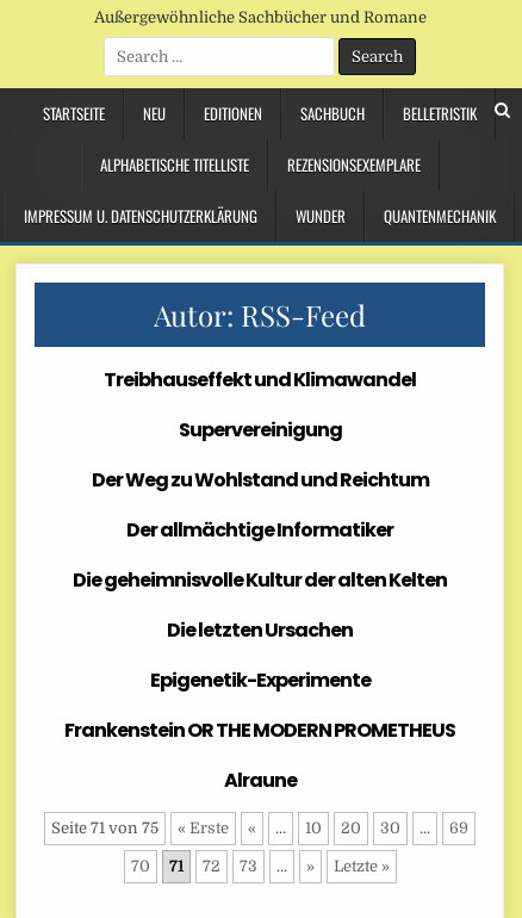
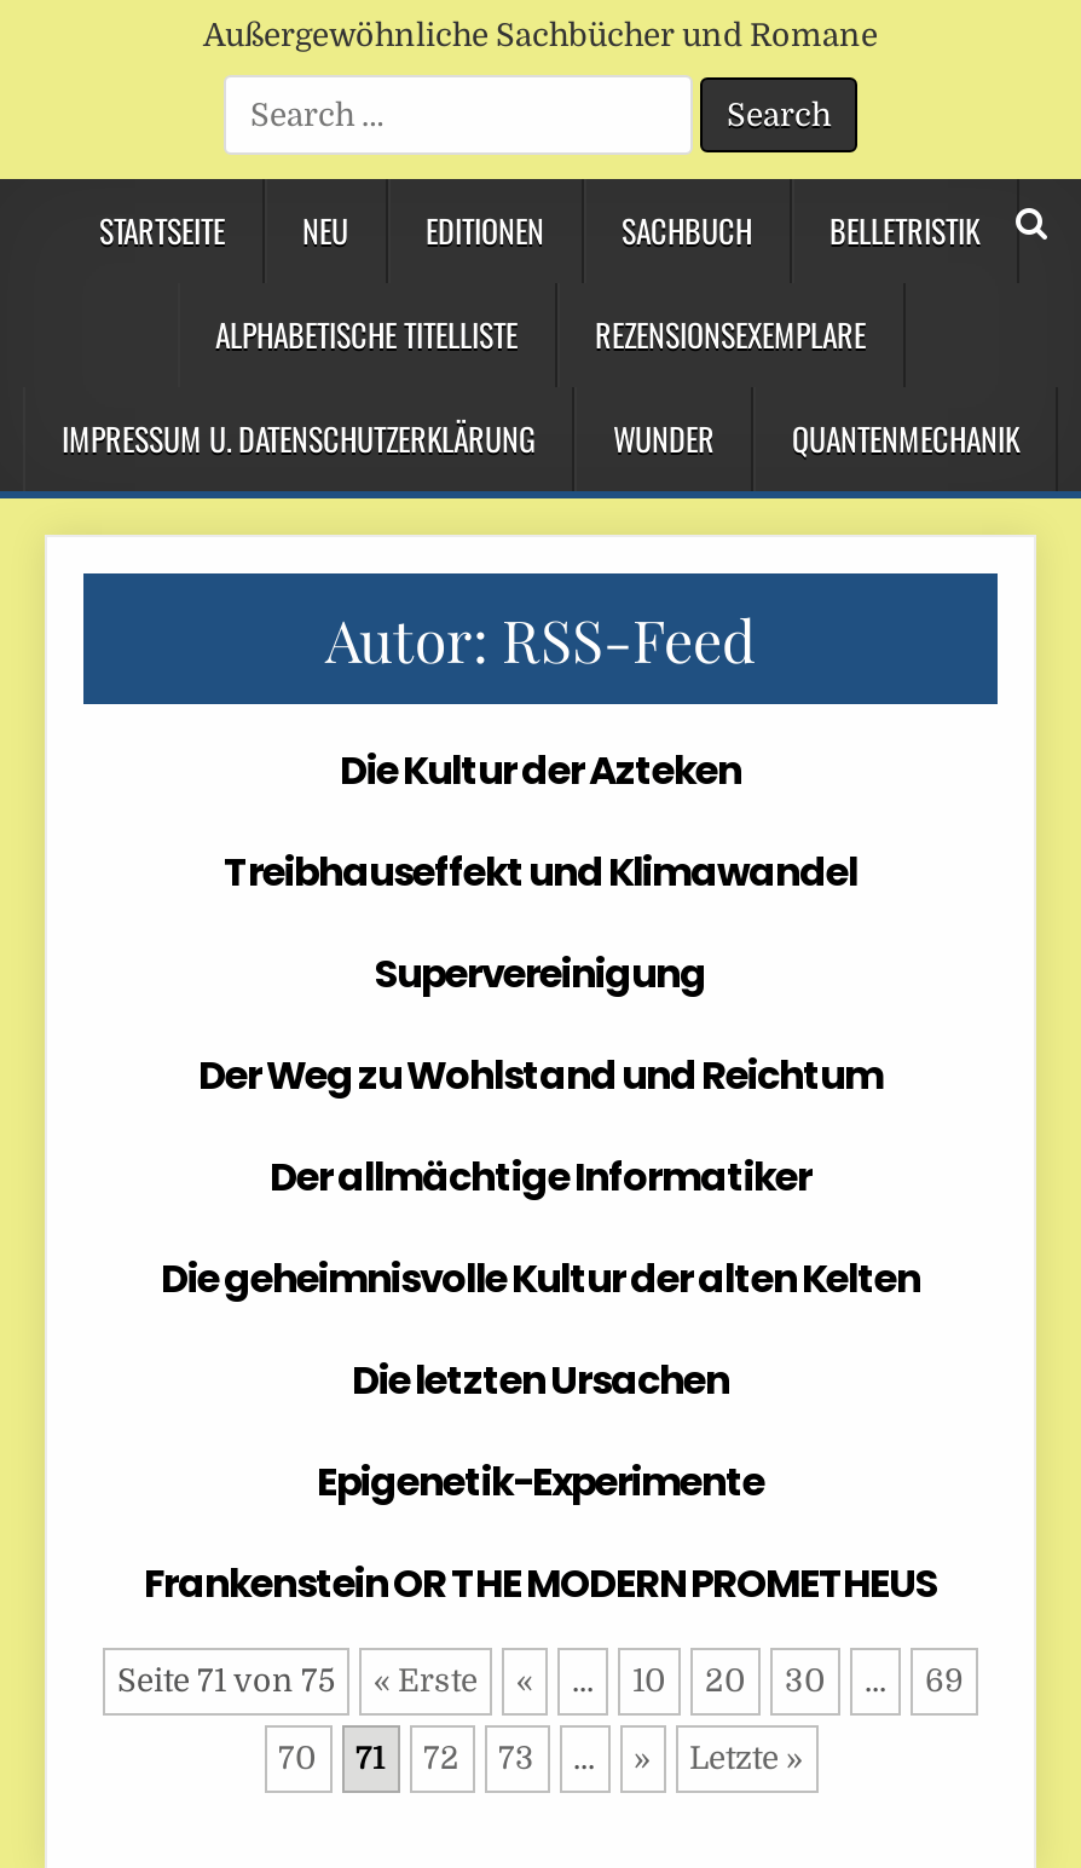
+ Die Kultur der Azteken

moved down: Treibhauseffekt und Klimawandel | Supervereinigung | Der Weg zu Wohlstand und Reichtum | Der allmächtige Informatiker | Die geheimnisvolle Kultur der alten Kelten | Die letzten Ursachen | Epigenetik-Experimente | Frankenstein OR THE MODERN PROMETHEUS

- Alraune
